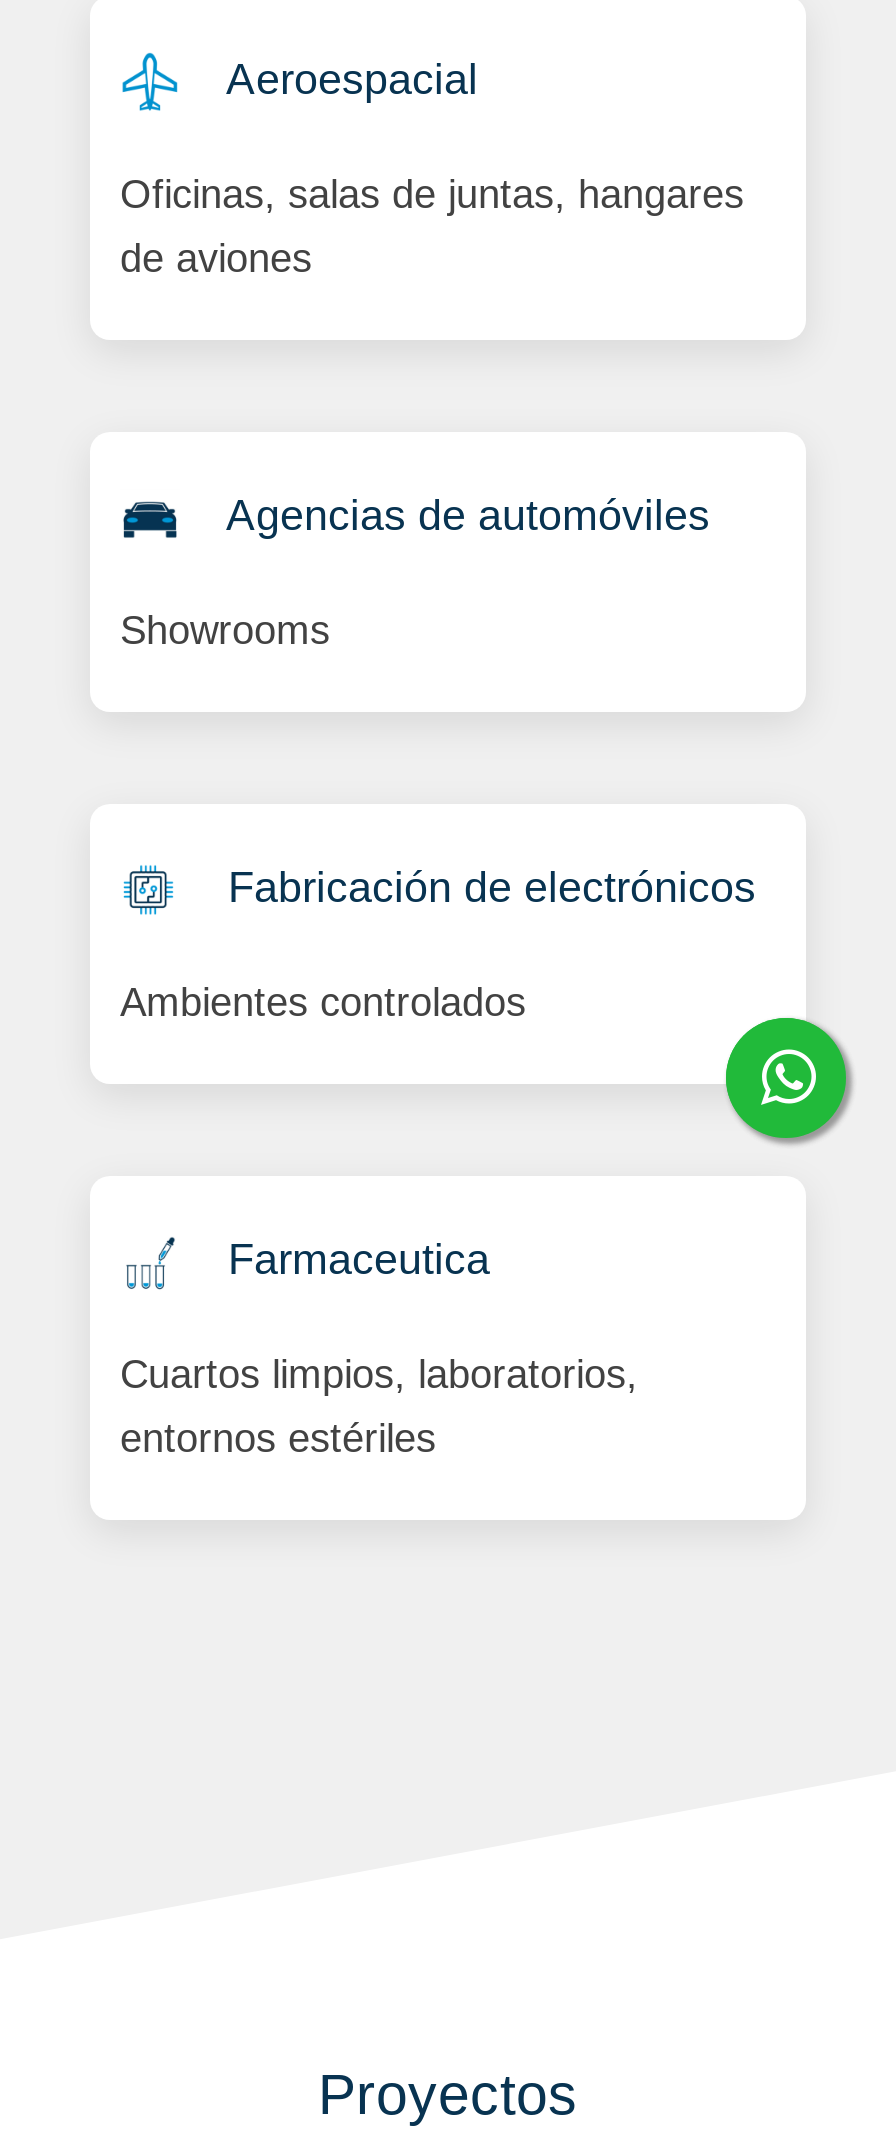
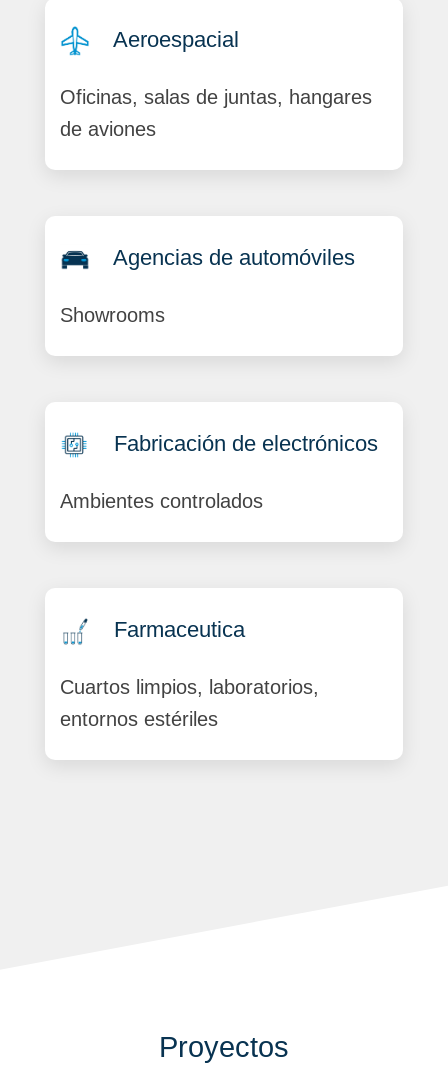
- [image]
